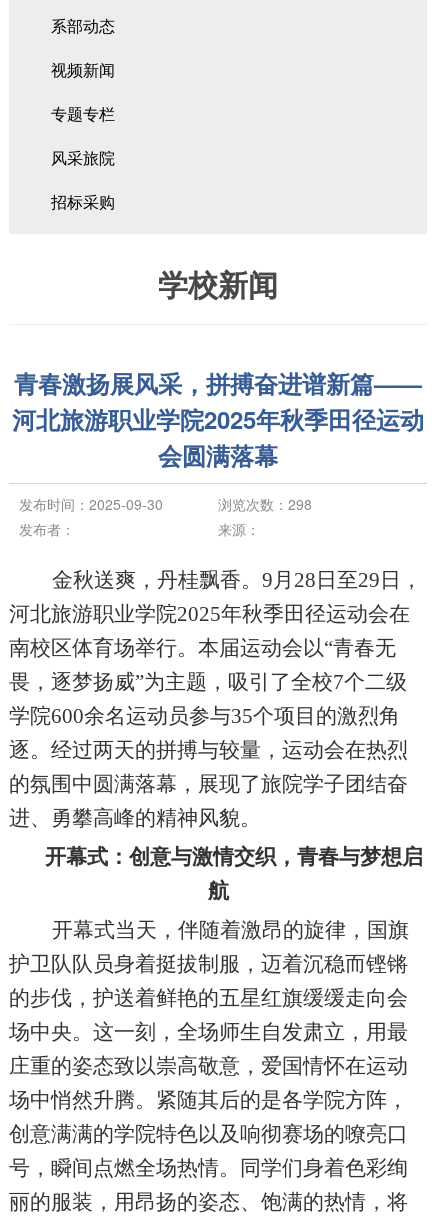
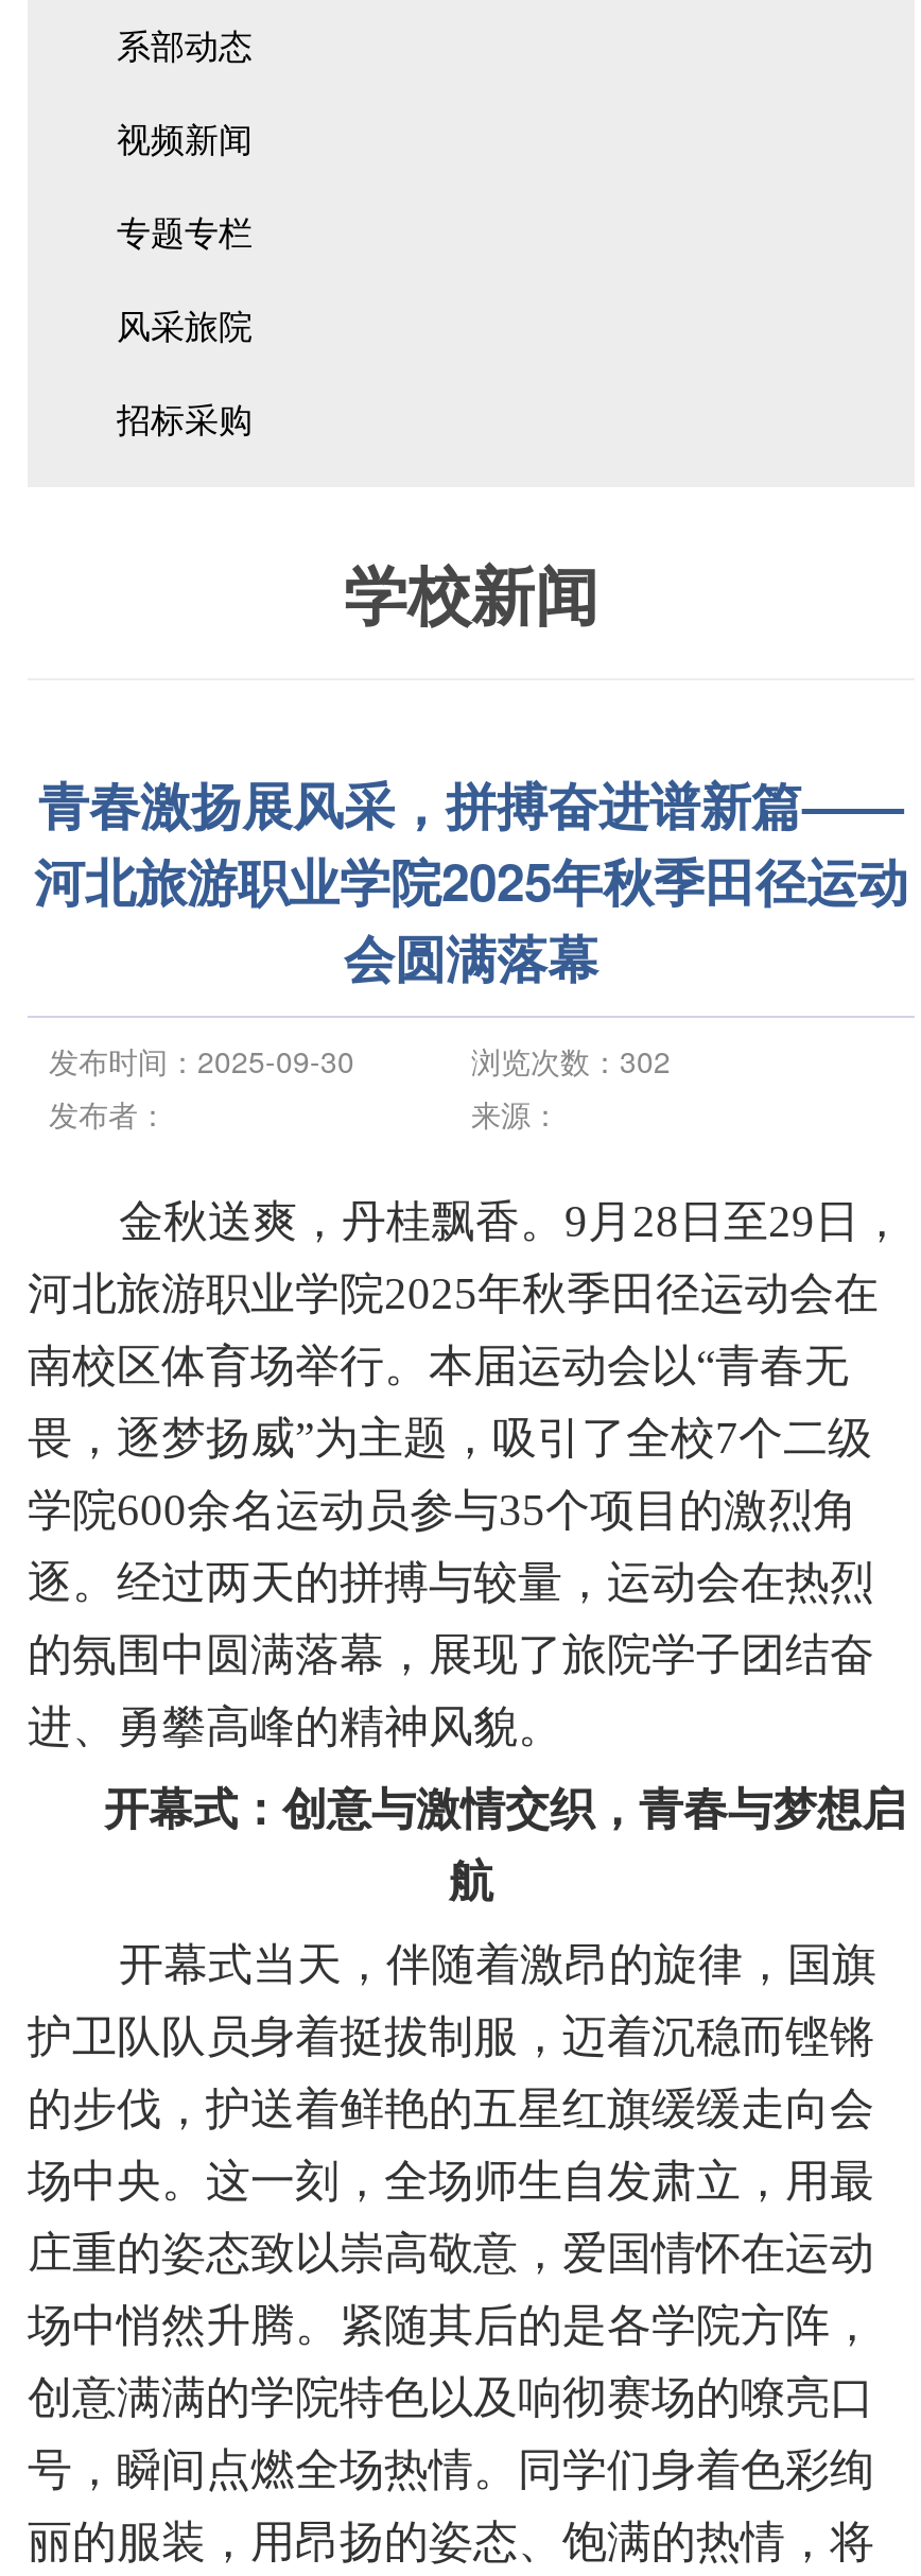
- 浏览次数：298
+ 浏览次数：302
